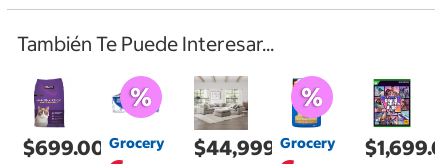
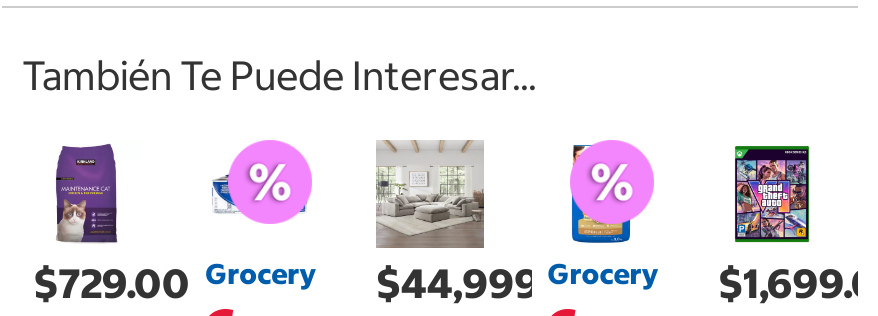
- $699.00
+ $729.00
